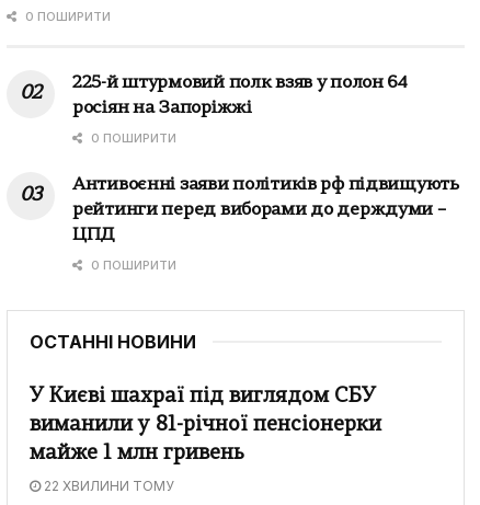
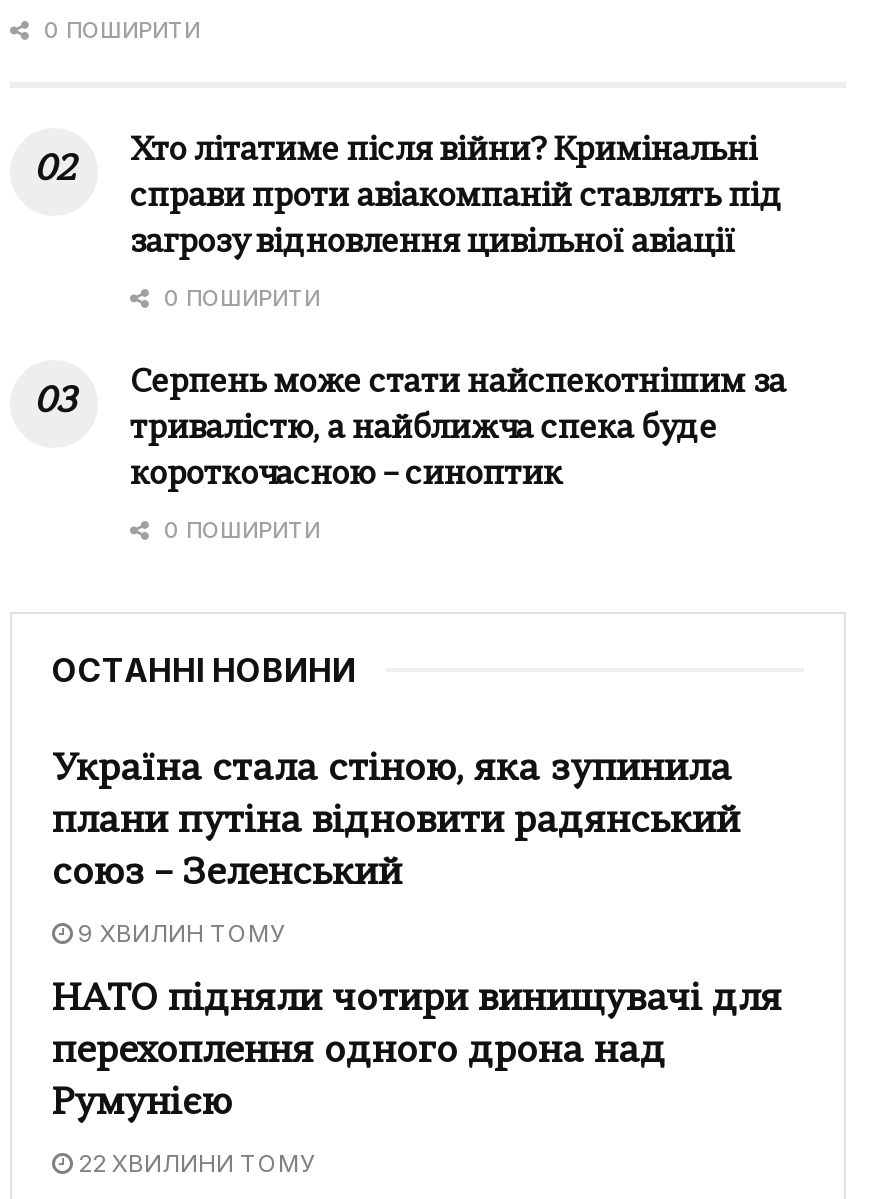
- 225-й штурмовий полк взяв у полон 64
- росіян на Запоріжжі
+ Хто літатиме після війни? Кримінальні
+ справи проти авіакомпаній ставлять під
+ загрозу відновлення цивільної авіації

- Антивоєнні заяви політиків рф підвищують
- рейтинги перед виборами до держдуми –
- ЦПД
+ Серпень може стати найспекотнішим за
+ тривалістю, а найближча спека буде
+ короткочасною – синоптик

- У Києві шахраї під виглядом СБУ
- виманили у 81-річної пенсіонерки
- майже 1 млн гривень
+ Україна стала стіною, яка зупинила
+ плани путіна відновити радянський
+ союз – Зеленський
+ 9 ХВИЛИН ТОМУ
+ НАТО підняли чотири винищувачі для
+ перехоплення одного дрона над
+ Румунією
